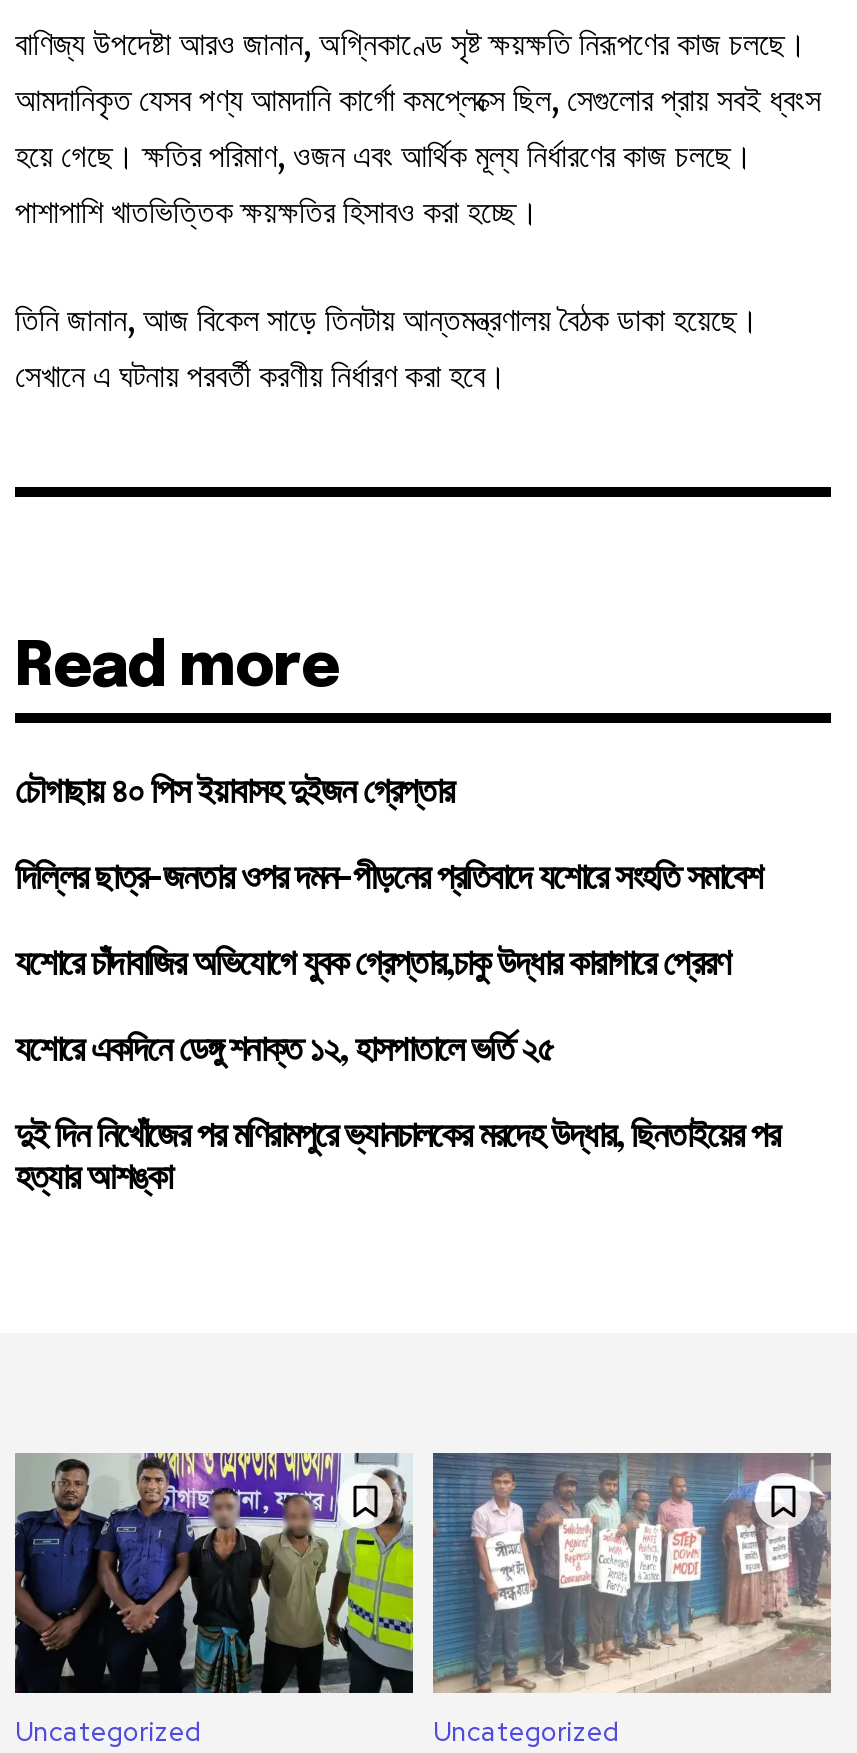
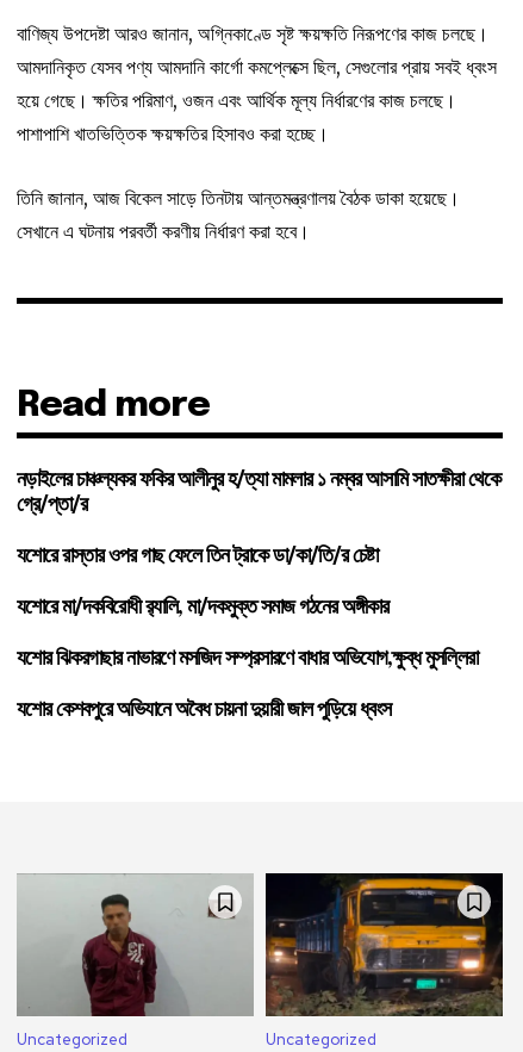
- চৌগাছায় ৪০ পিস ইয়াবাসহ দুইজন গ্রেপ্তার
+ নড়াইলের চাঞ্চল্যকর ফকির আলীনুর হ/ত্যা মামলার ১ নম্বর আসামি সাতক্ষীরা থেকে
+ গ্রে/প্তা/র

- দিল্লির ছাত্র-জনতার ওপর দমন-পীড়নের প্রতিবাদে যশোরে সংহতি সমাবেশ
+ যশোরে রাস্তার ওপর গাছ ফেলে তিন ট্রাকে ডা/কা/তি/র চেষ্টা

- যশোরে চাঁদাবাজির অভিযোগে যুবক গ্রেপ্তার,চাকু উদ্ধার কারাগারে প্রেরণ
+ যশোরে মা/দকবিরোধী র‍্যালি, মা/দকমুক্ত সমাজ গঠনের অঙ্গীকার

- যশোরে একদিনে ডেঙ্গু শনাক্ত ১২, হাসপাতালে ভর্তি ২৫
+ যশোর ঝিকরগাছার নাভারণে মসজিদ সম্প্রসারণে বাধার অভিযোগ,ক্ষুব্ধ মুসল্লিরা

- দুই দিন নিখোঁজের পর মণিরামপুরে ভ্যানচালকের মরদেহ উদ্ধার, ছিনতাইয়ের পর
- হত্যার আশঙ্কা
+ যশোর কেশবপুরে অভিযানে অবৈধ চায়না দুয়ারী জাল পুড়িয়ে ধ্বংস

- [image]
+ [image]

- [image]
+ [image]
